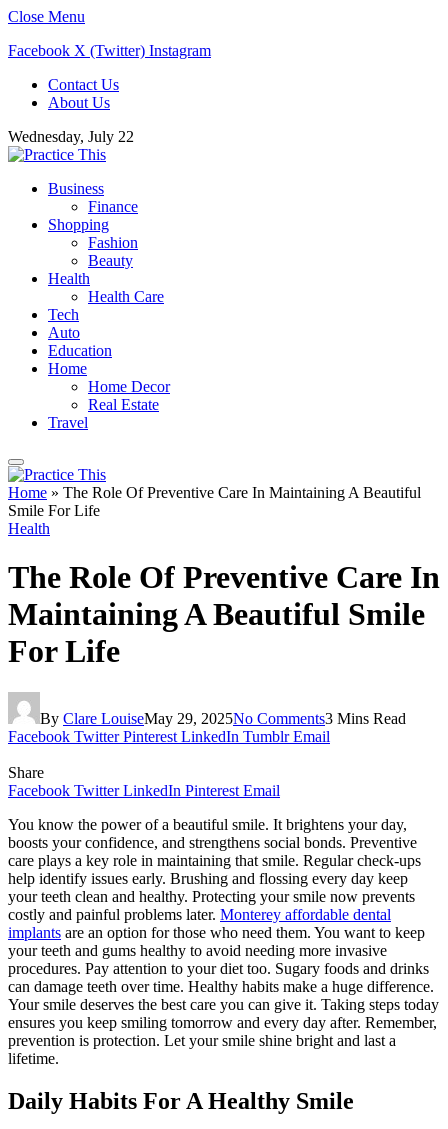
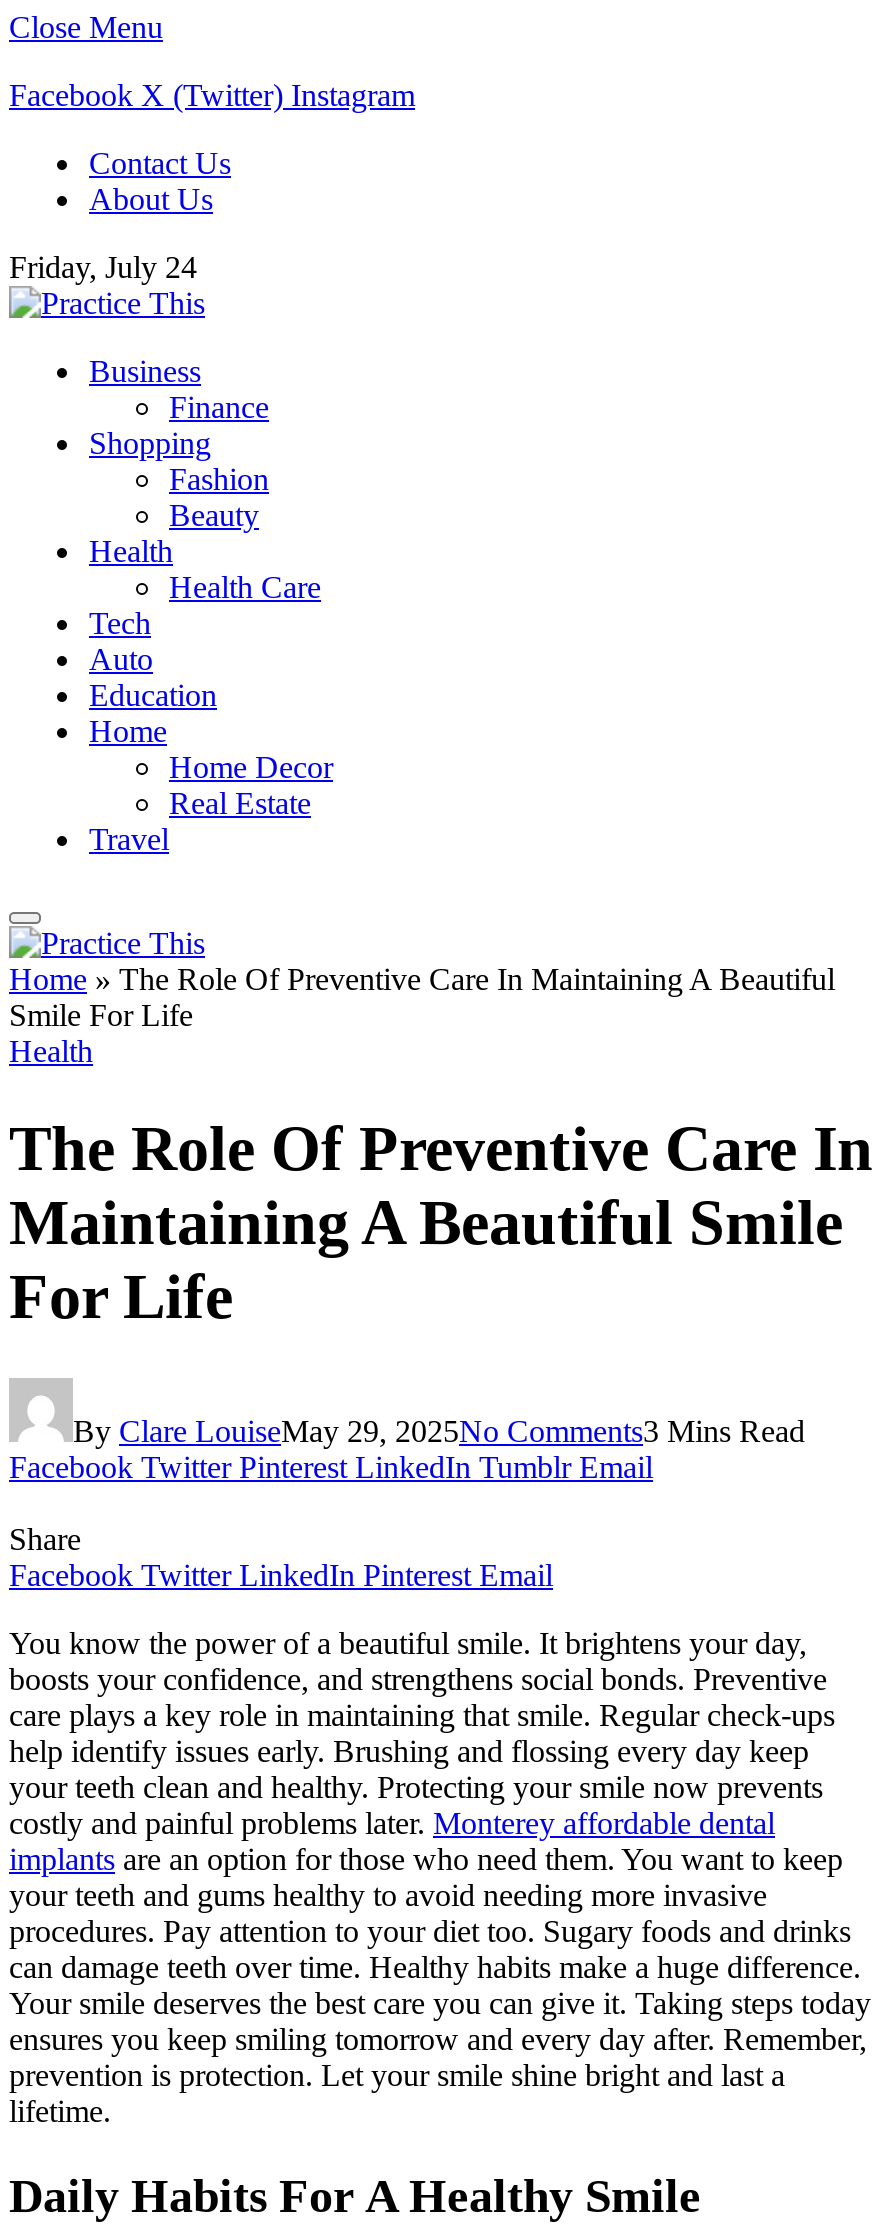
- Wednesday, July 22
+ Friday, July 24
